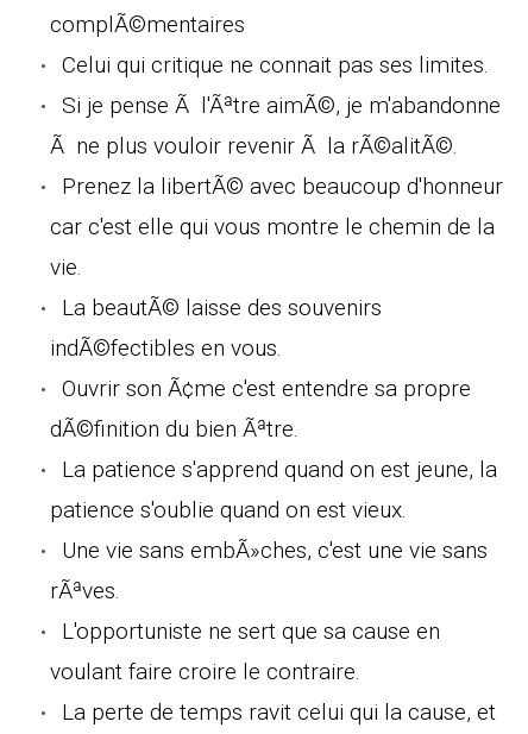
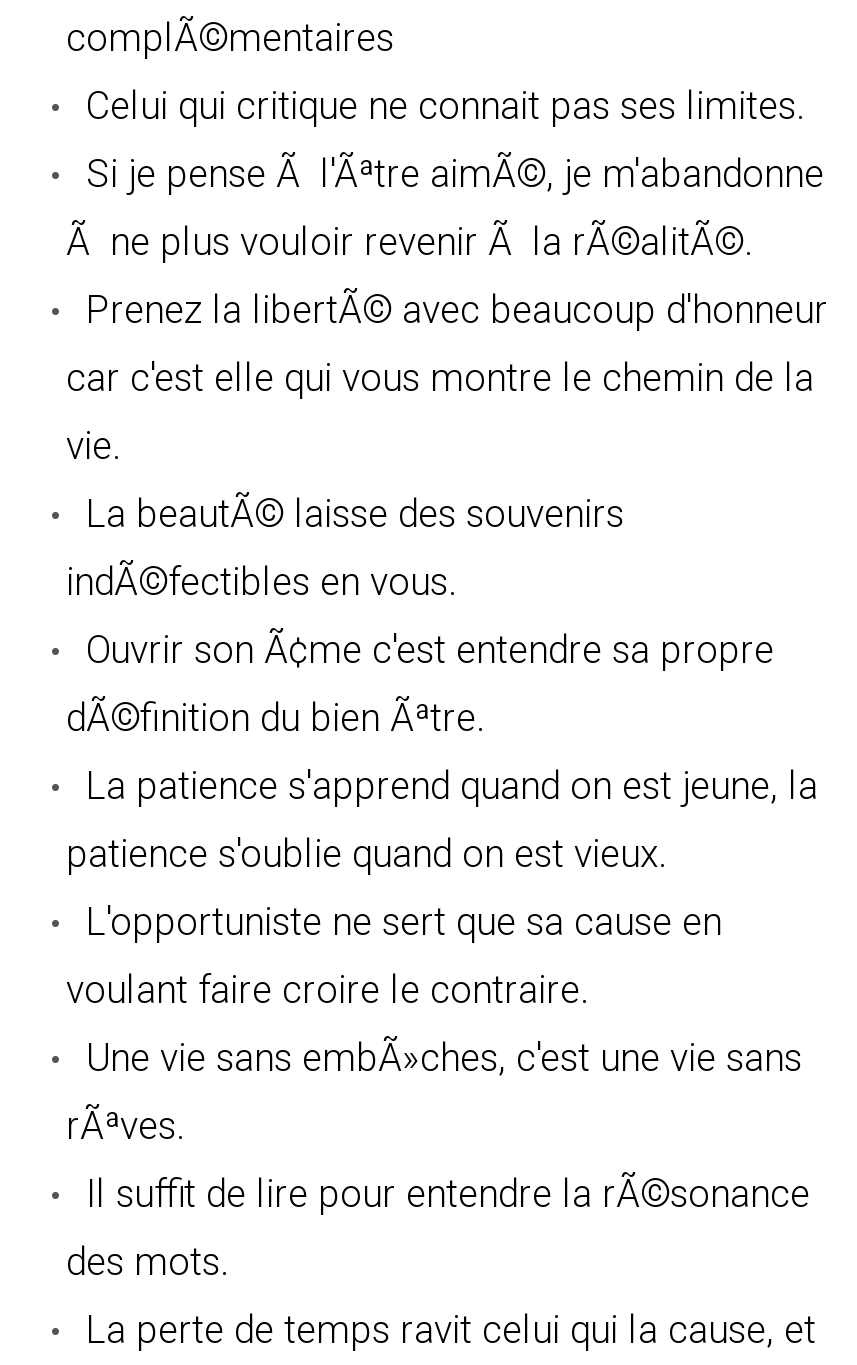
+ des mots.

+ Il suffit de lire pour entendre la rÃ©sonance

moved up: L'opportuniste ne sert que sa cause en

moved up: voulant faire croire le contraire.
